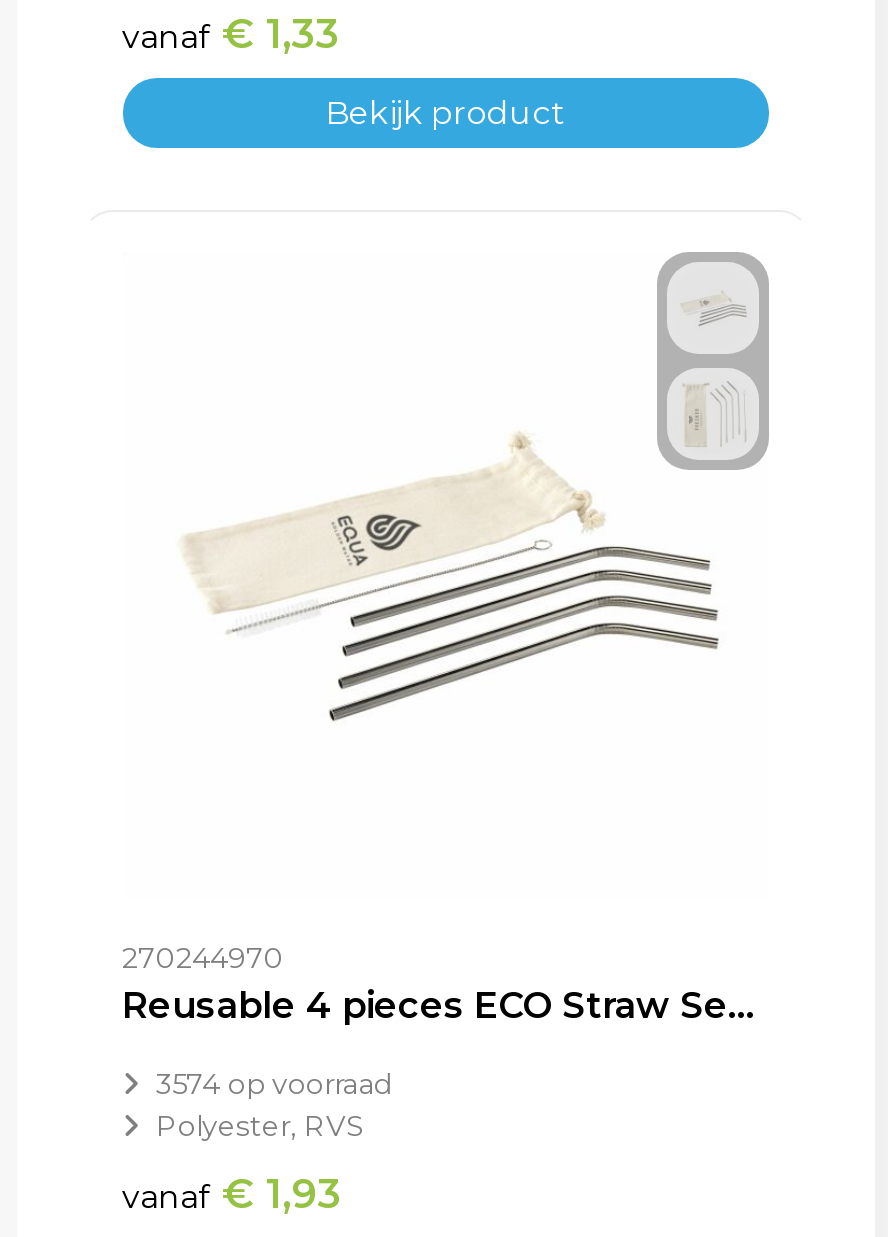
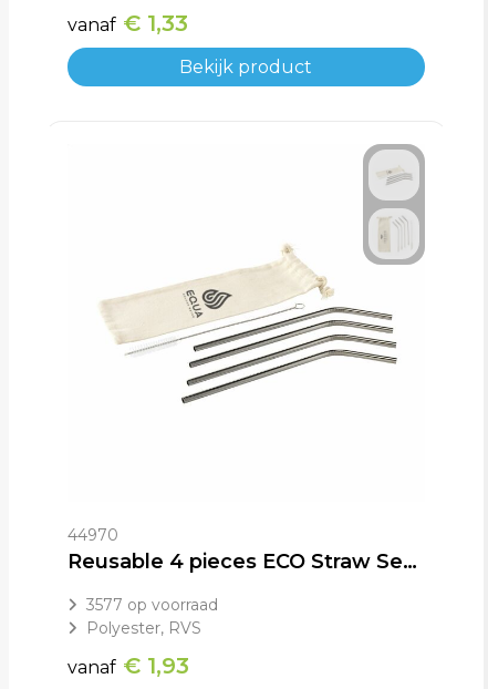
- 270244970
+ 44970

- 3574 op voorraad
+ 3577 op voorraad
